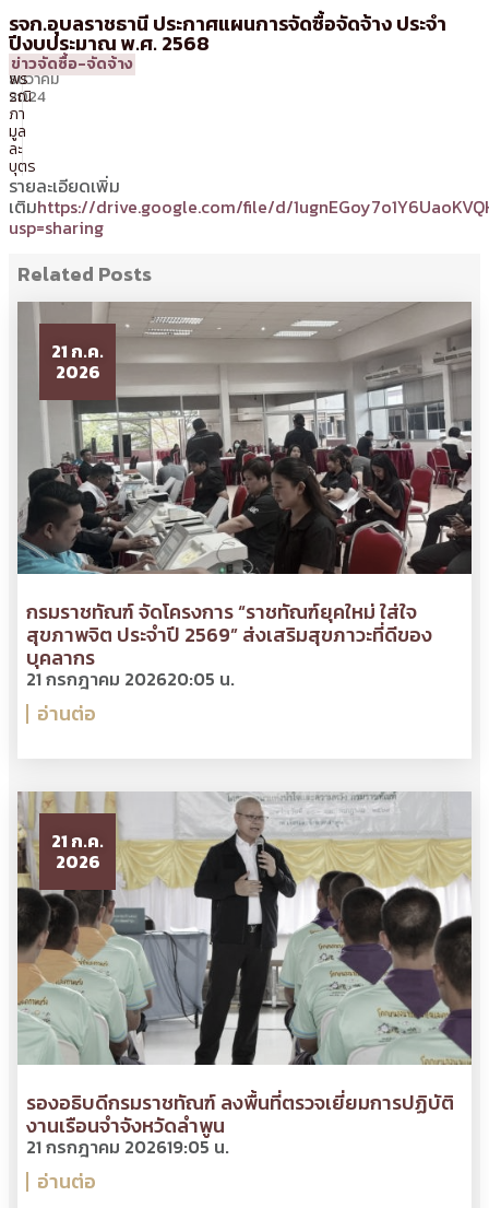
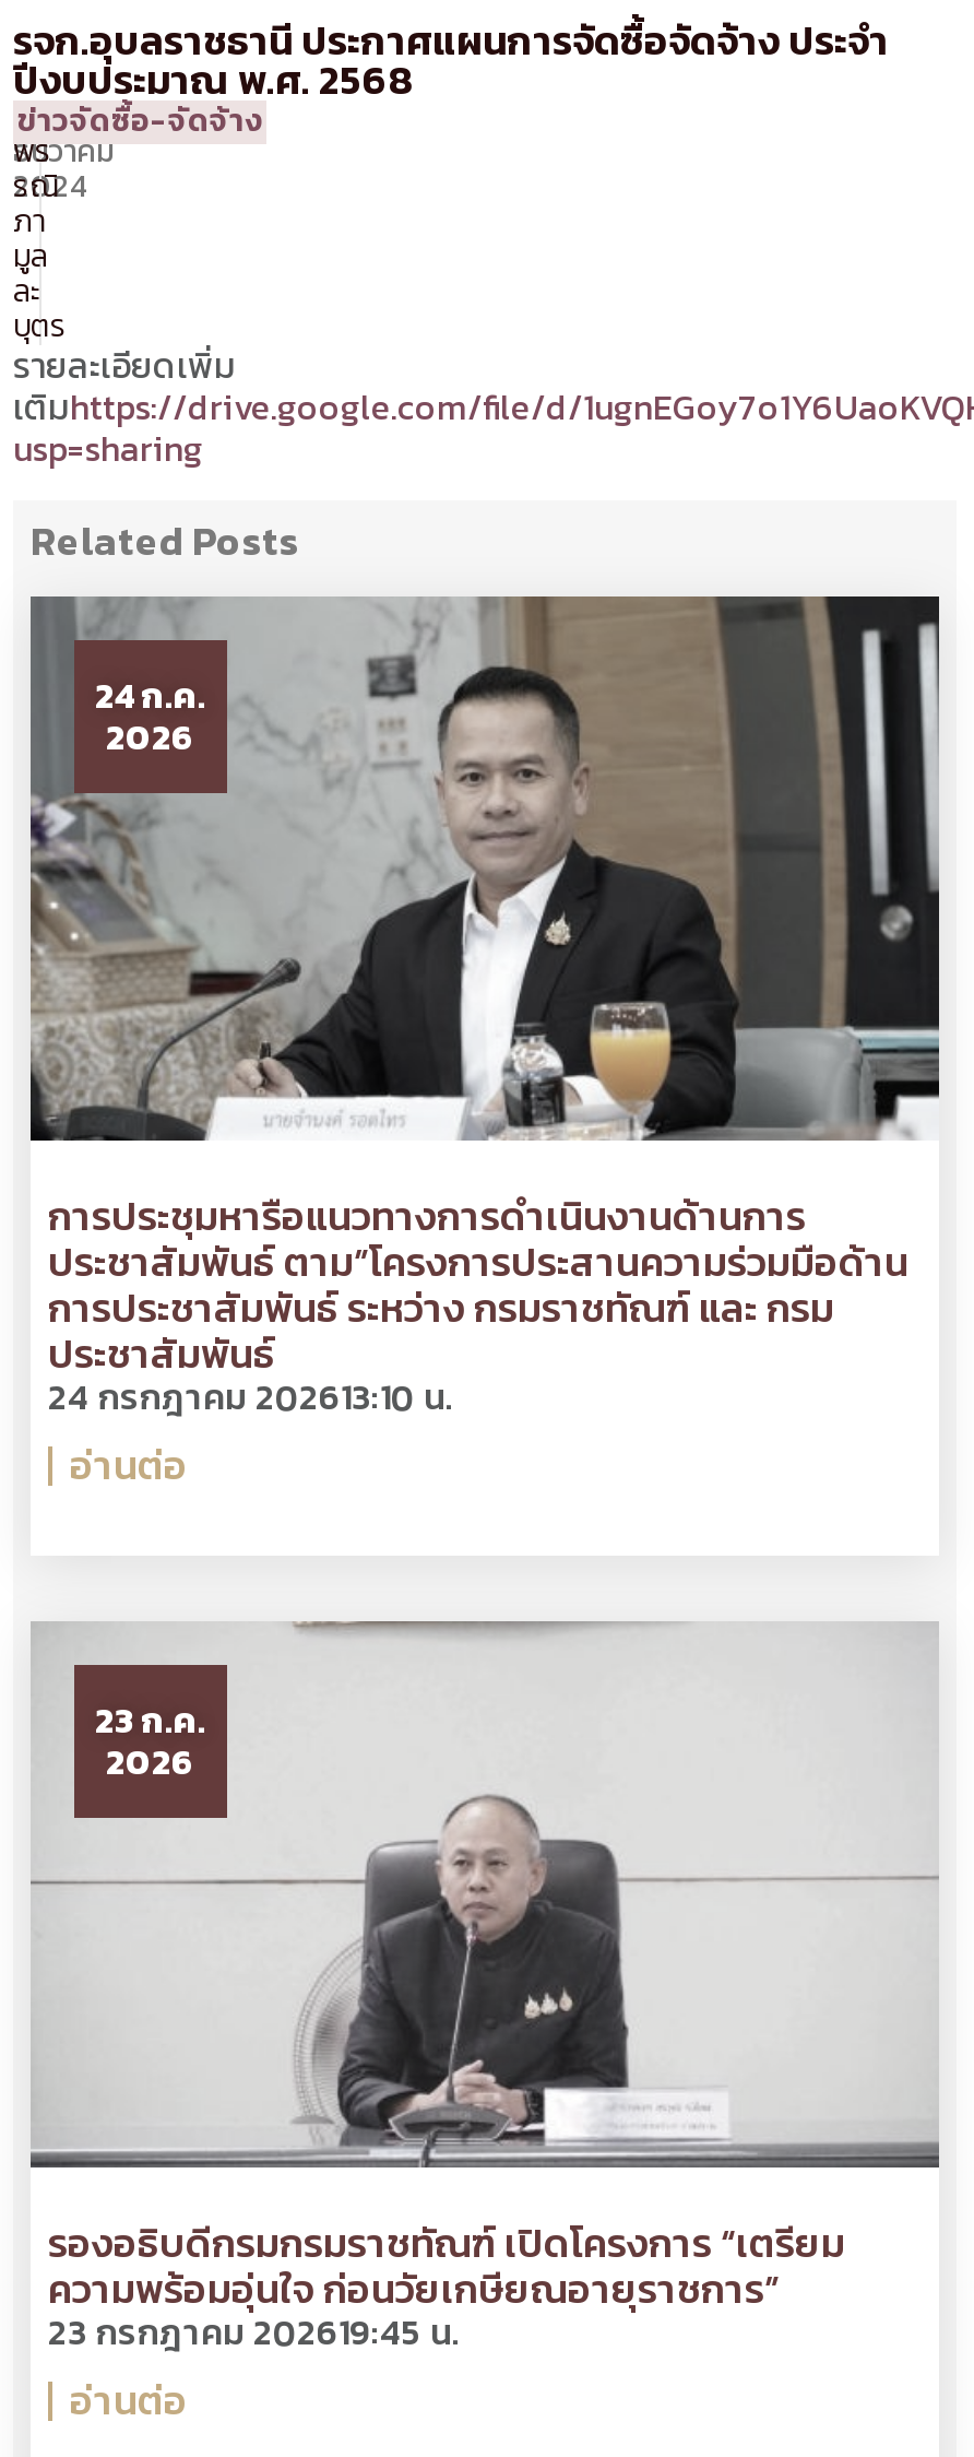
- [image]
- 21 ก.ค.
+ [image]
+ 24 ก.ค.

- กรมราชทัณฑ์ จัดโครงการ “ราชทัณฑ์ยุคใหม่ ใส่ใจ
- สุขภาพจิต ประจำปี 2569” ส่งเสริมสุขภาวะที่ดีของ
- บุคลากร
- 21 กรกฎาคม 202620:05 น.
+ การประชุมหารือแนวทางการดำเนินงานด้านการ
+ ประชาสัมพันธ์ ตาม”โครงการประสานความร่วมมือด้าน
+ การประชาสัมพันธ์ ระหว่าง กรมราชทัณฑ์ และ กรม
+ ประชาสัมพันธ์
+ 24 กรกฎาคม 202613:10 น.

- [image]
- 21 ก.ค.
+ [image]
+ 23 ก.ค.

- รองอธิบดีกรมราชทัณฑ์ ลงพื้นที่ตรวจเยี่ยมการปฏิบัติ
- งานเรือนจำจังหวัดลำพูน
- 21 กรกฎาคม 202619:05 น.
+ รองอธิบดีกรมกรมราชทัณฑ์ เปิดโครงการ “เตรียม
+ ความพร้อมอุ่นใจ ก่อนวัยเกษียณอายุราชการ”
+ 23 กรกฎาคม 202619:45 น.
